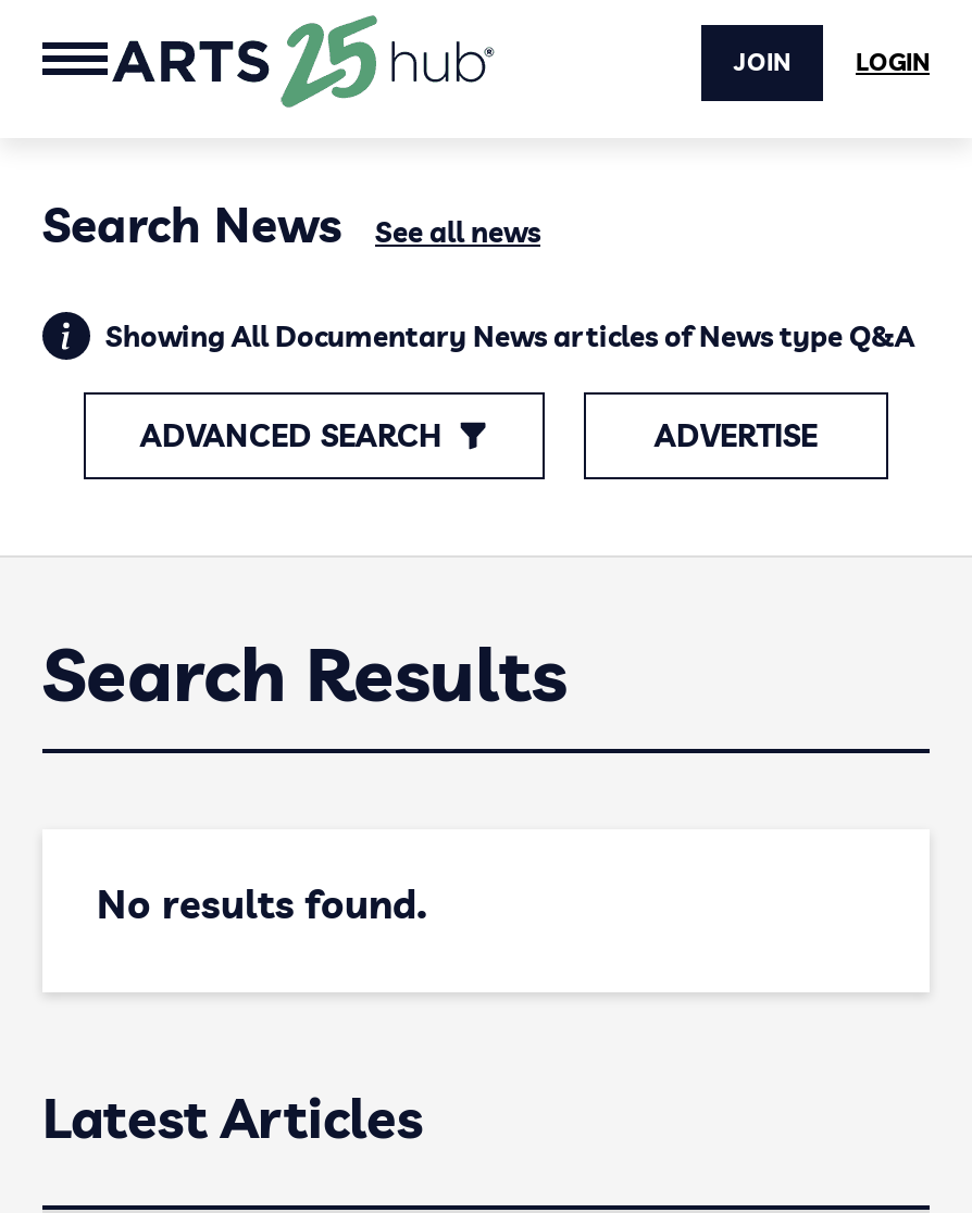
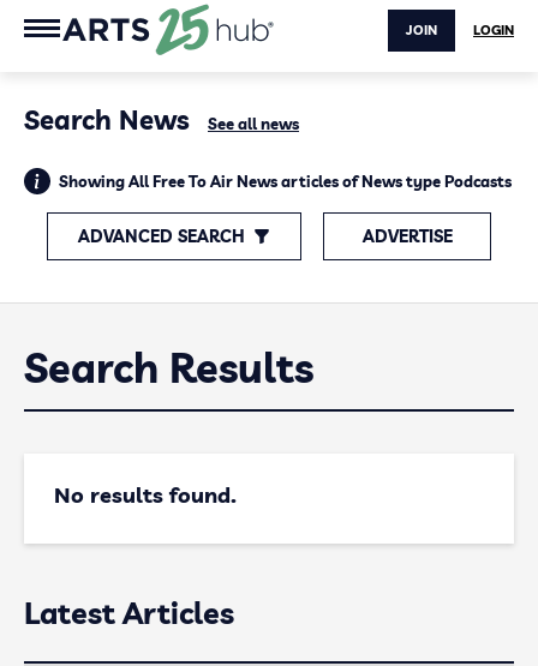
- Showing All Documentary News articles of News type Q&A
+ Showing All Free To Air News articles of News type Podcasts
